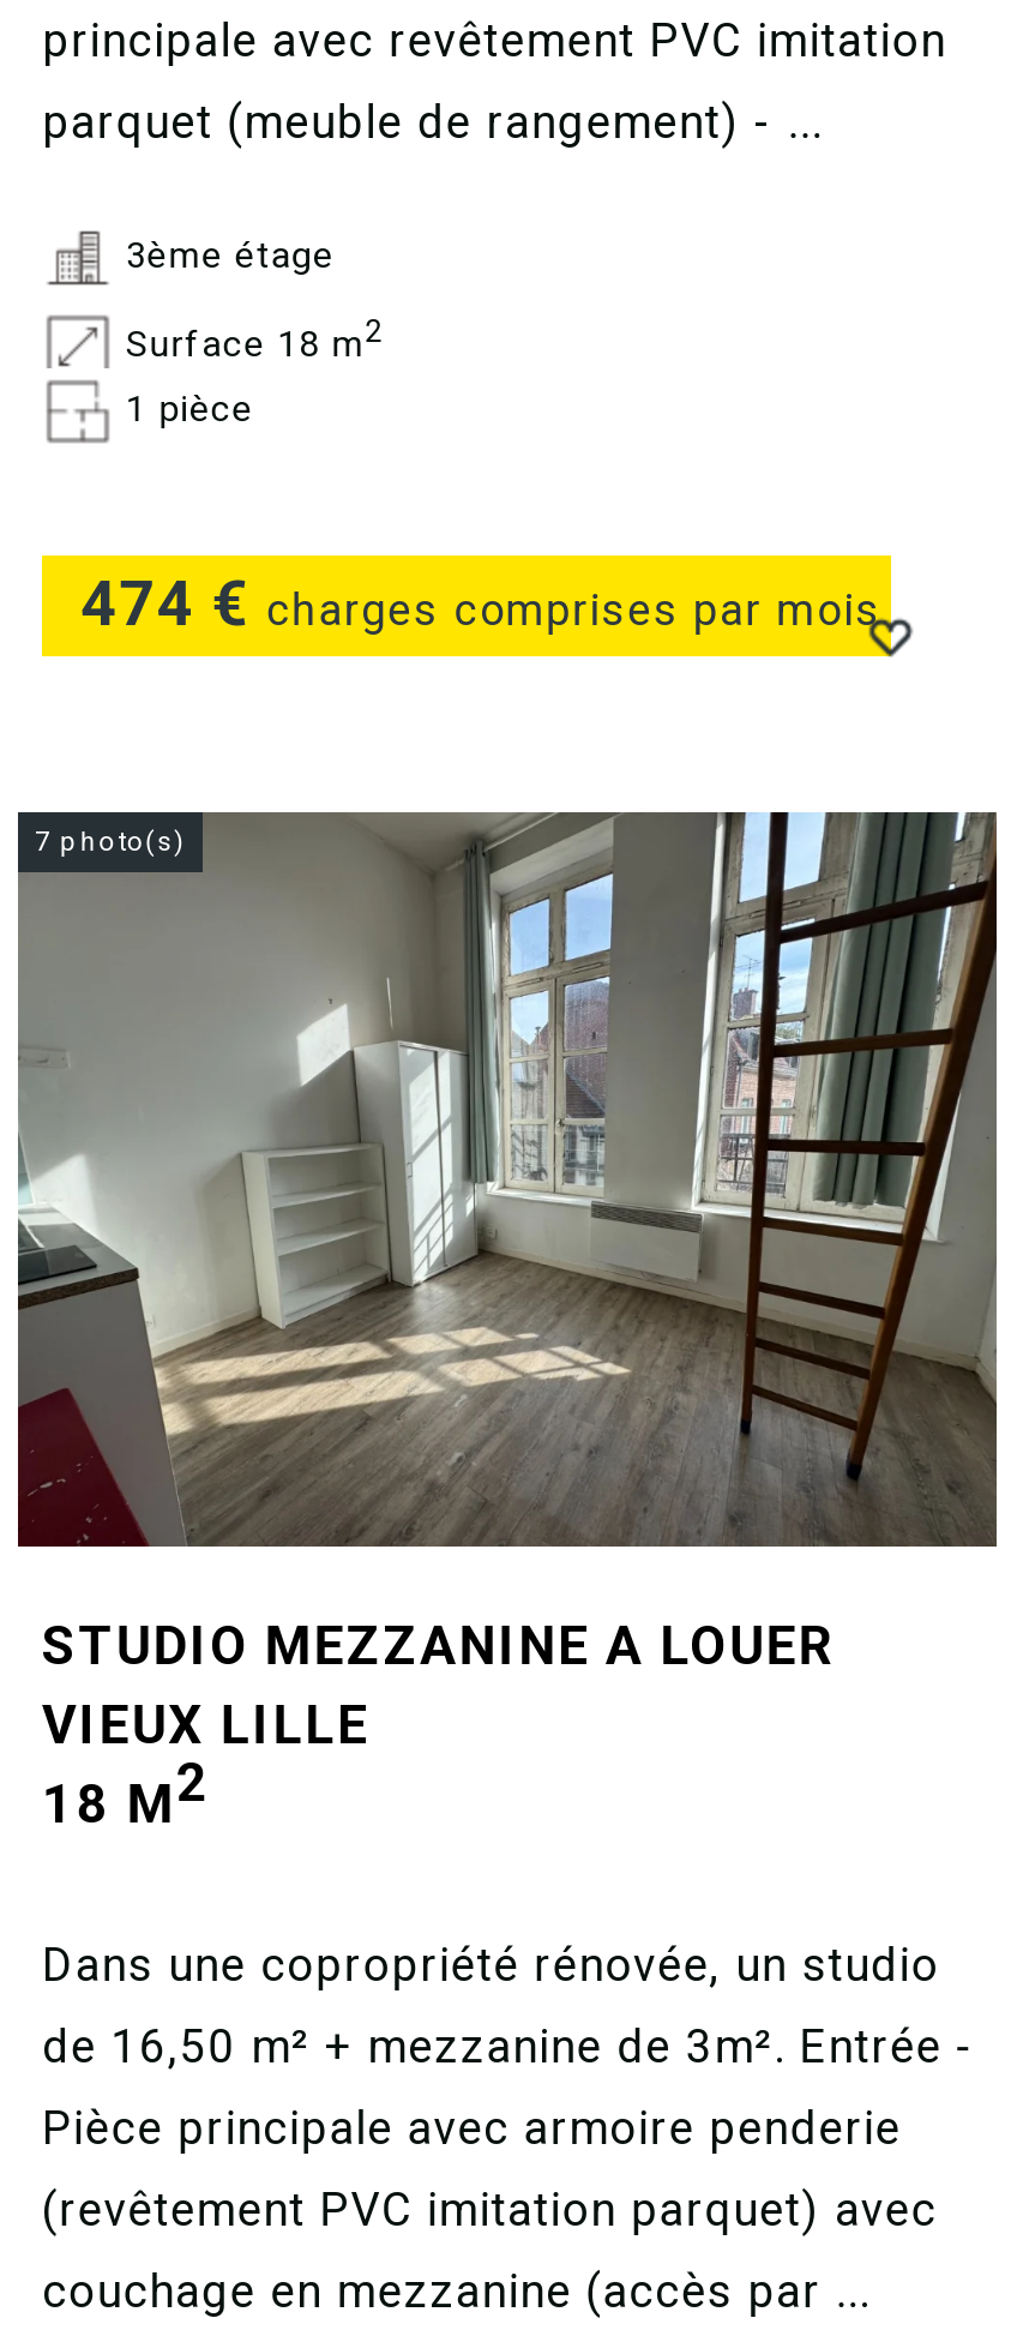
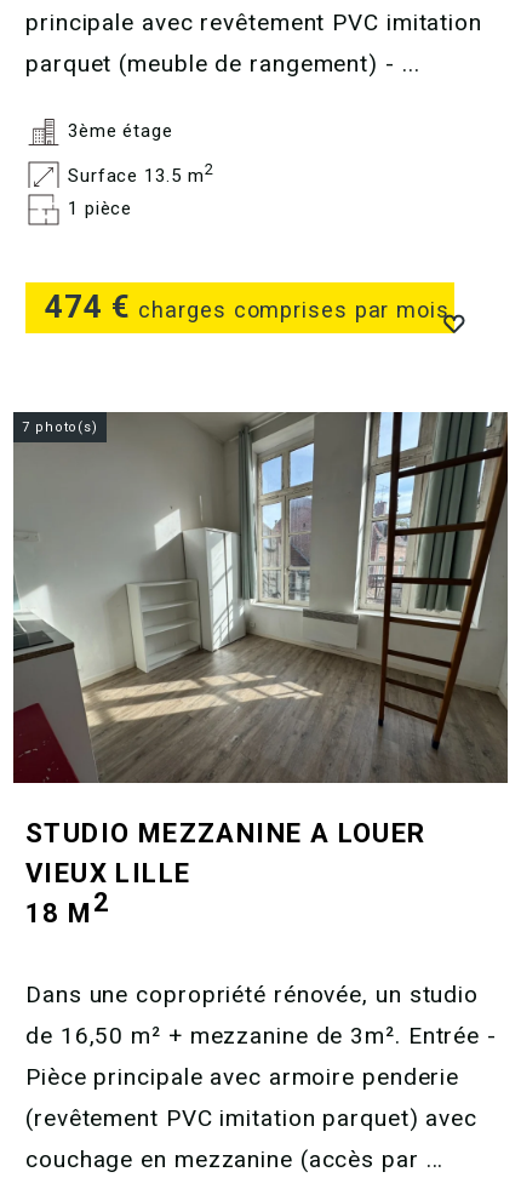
- Surface 18 m2
+ Surface 13.5 m2
